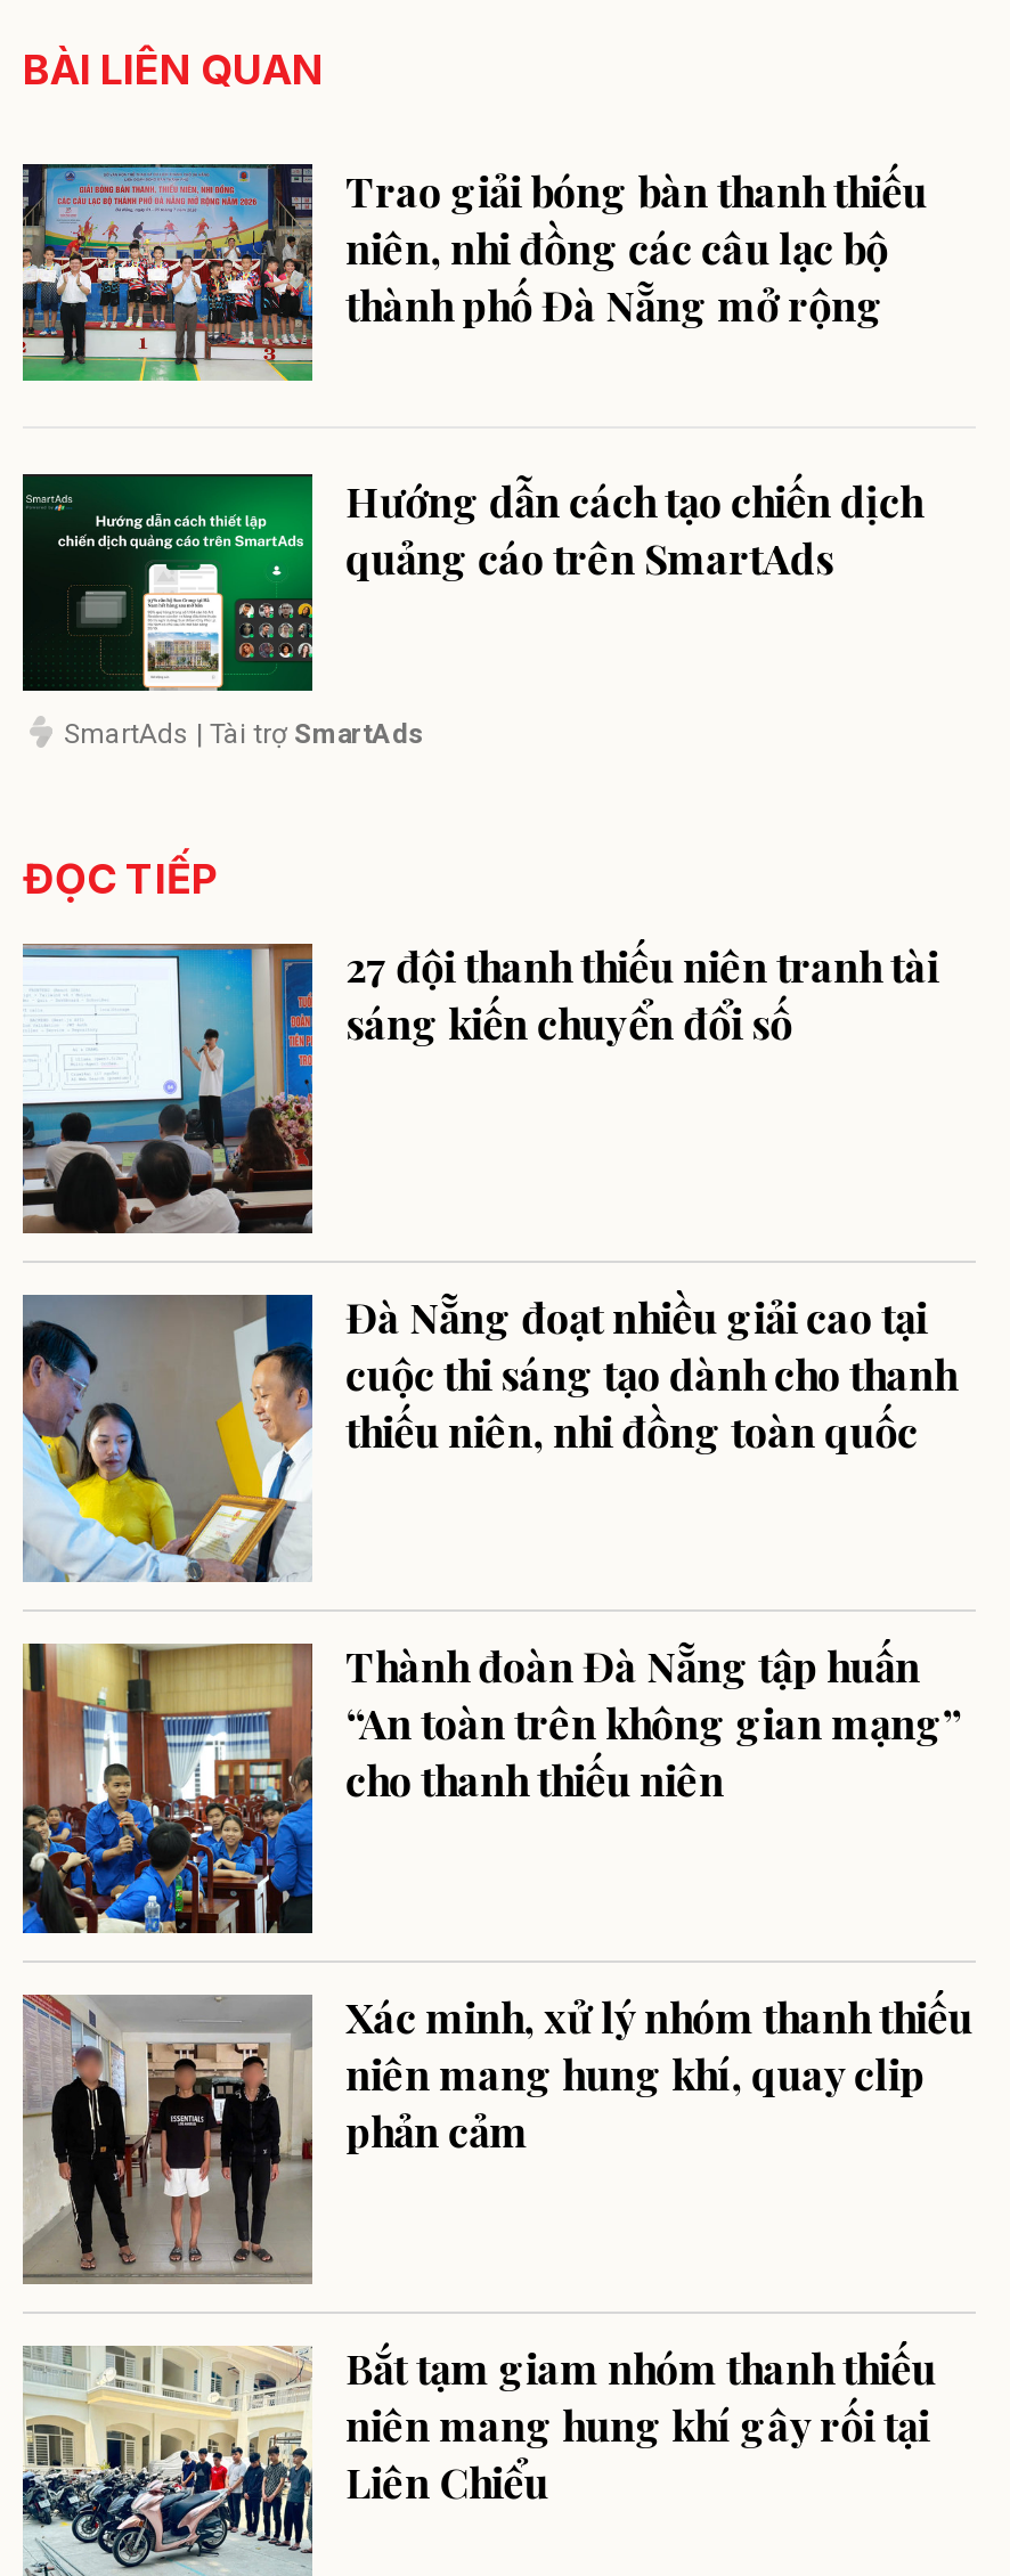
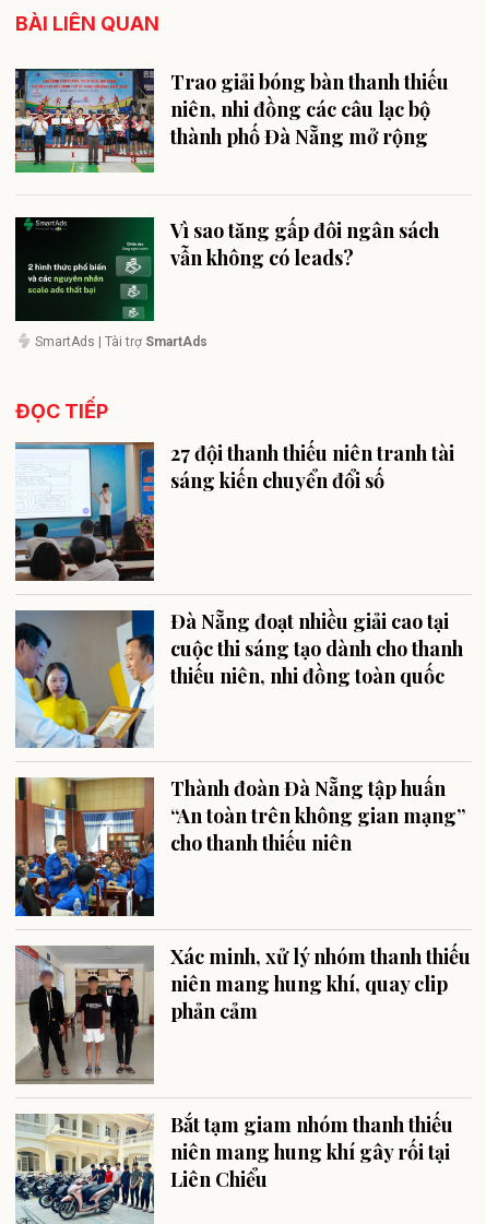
- [image]
- Hướng dẫn cách tạo chiến dịch
- quảng cáo trên SmartAds
+ [image]
+ Vì sao tăng gấp đôi ngân sách
+ vẫn không có leads?
